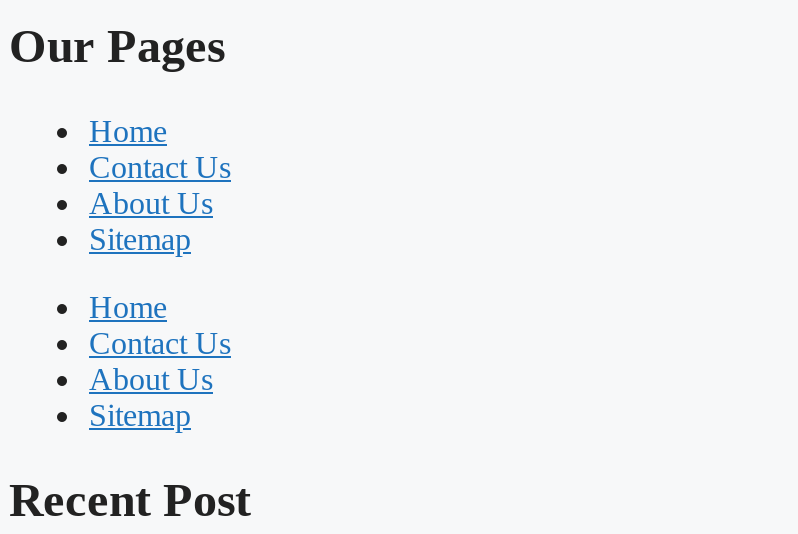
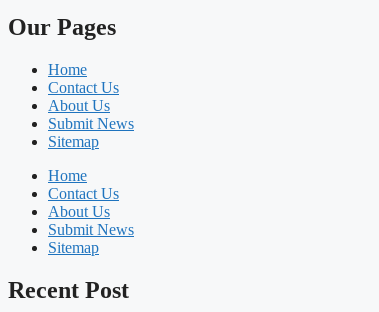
+ Submit News

+ Submit News
